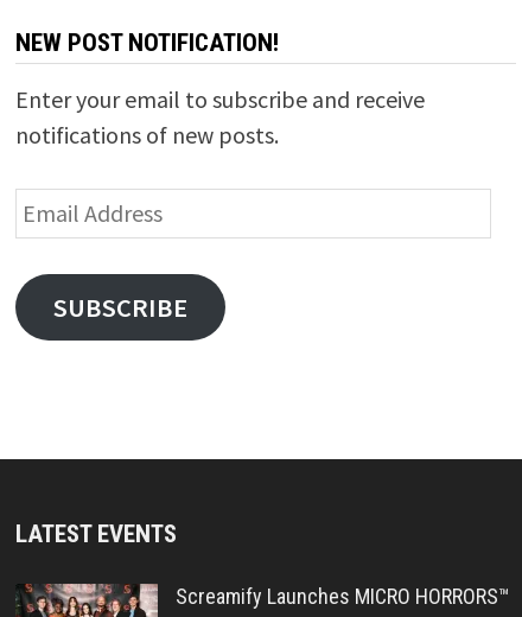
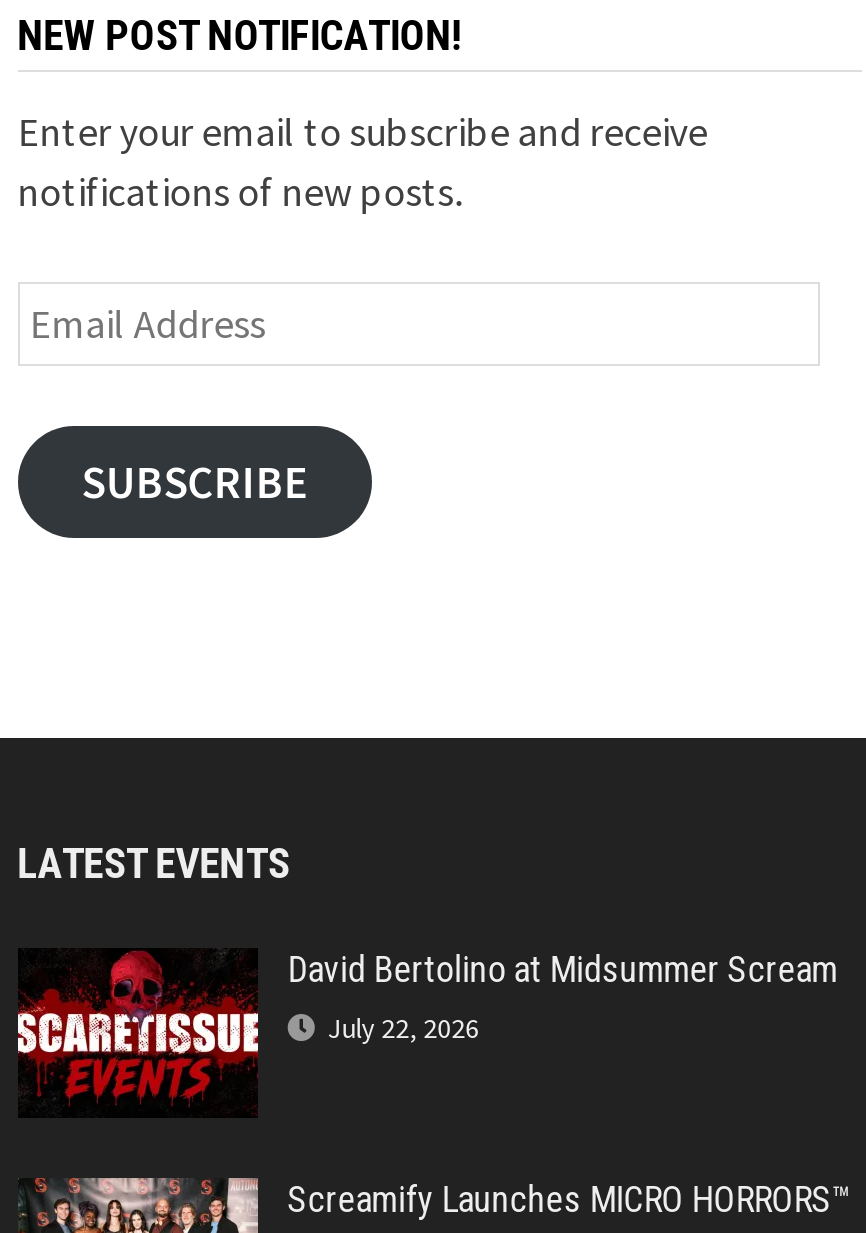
+ [image]
+ David Bertolino at Midsummer Scream
+ July 22, 2026
